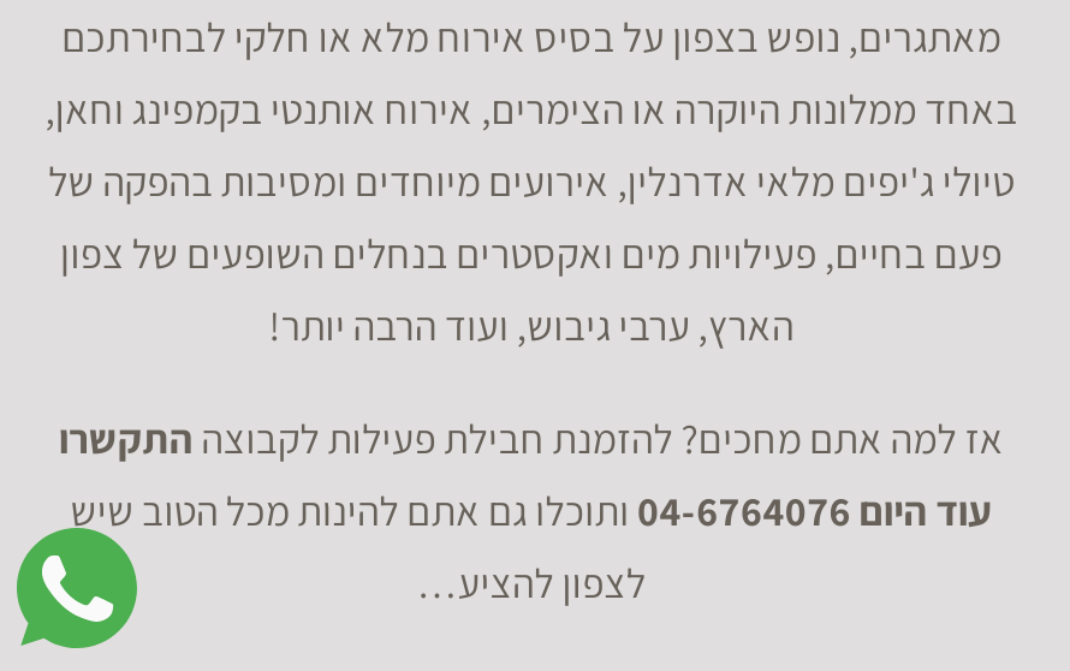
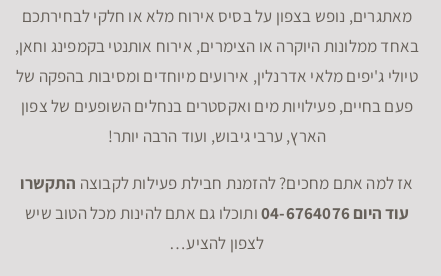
- [image]
